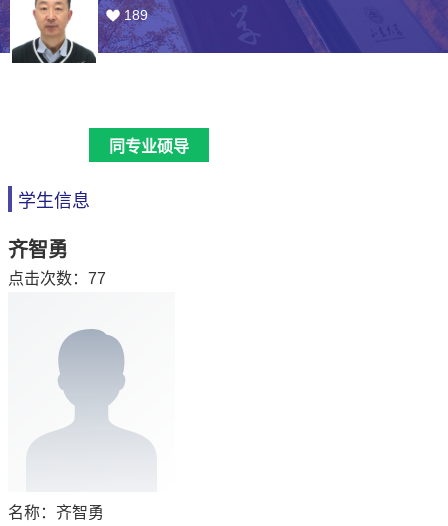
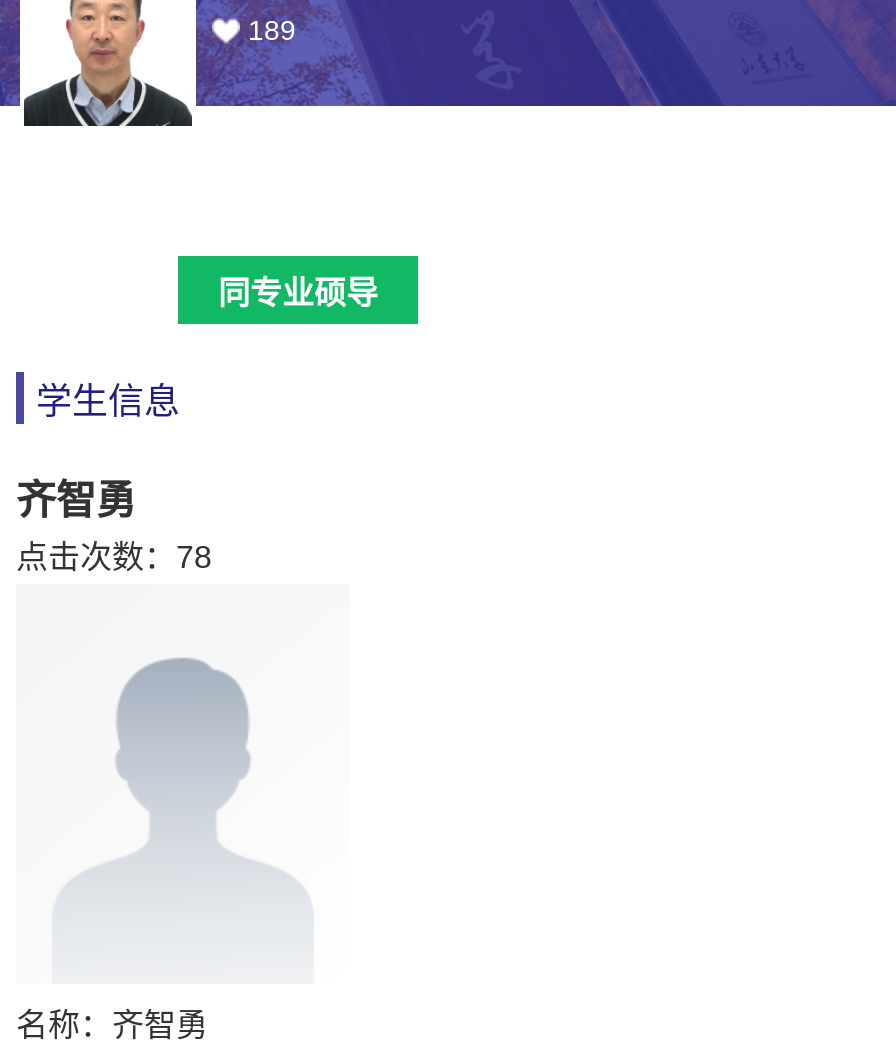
- 点击次数：77
+ 点击次数：78
